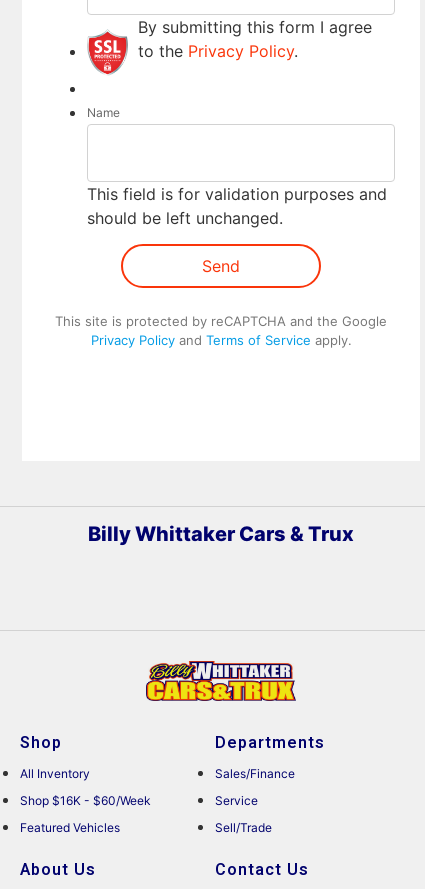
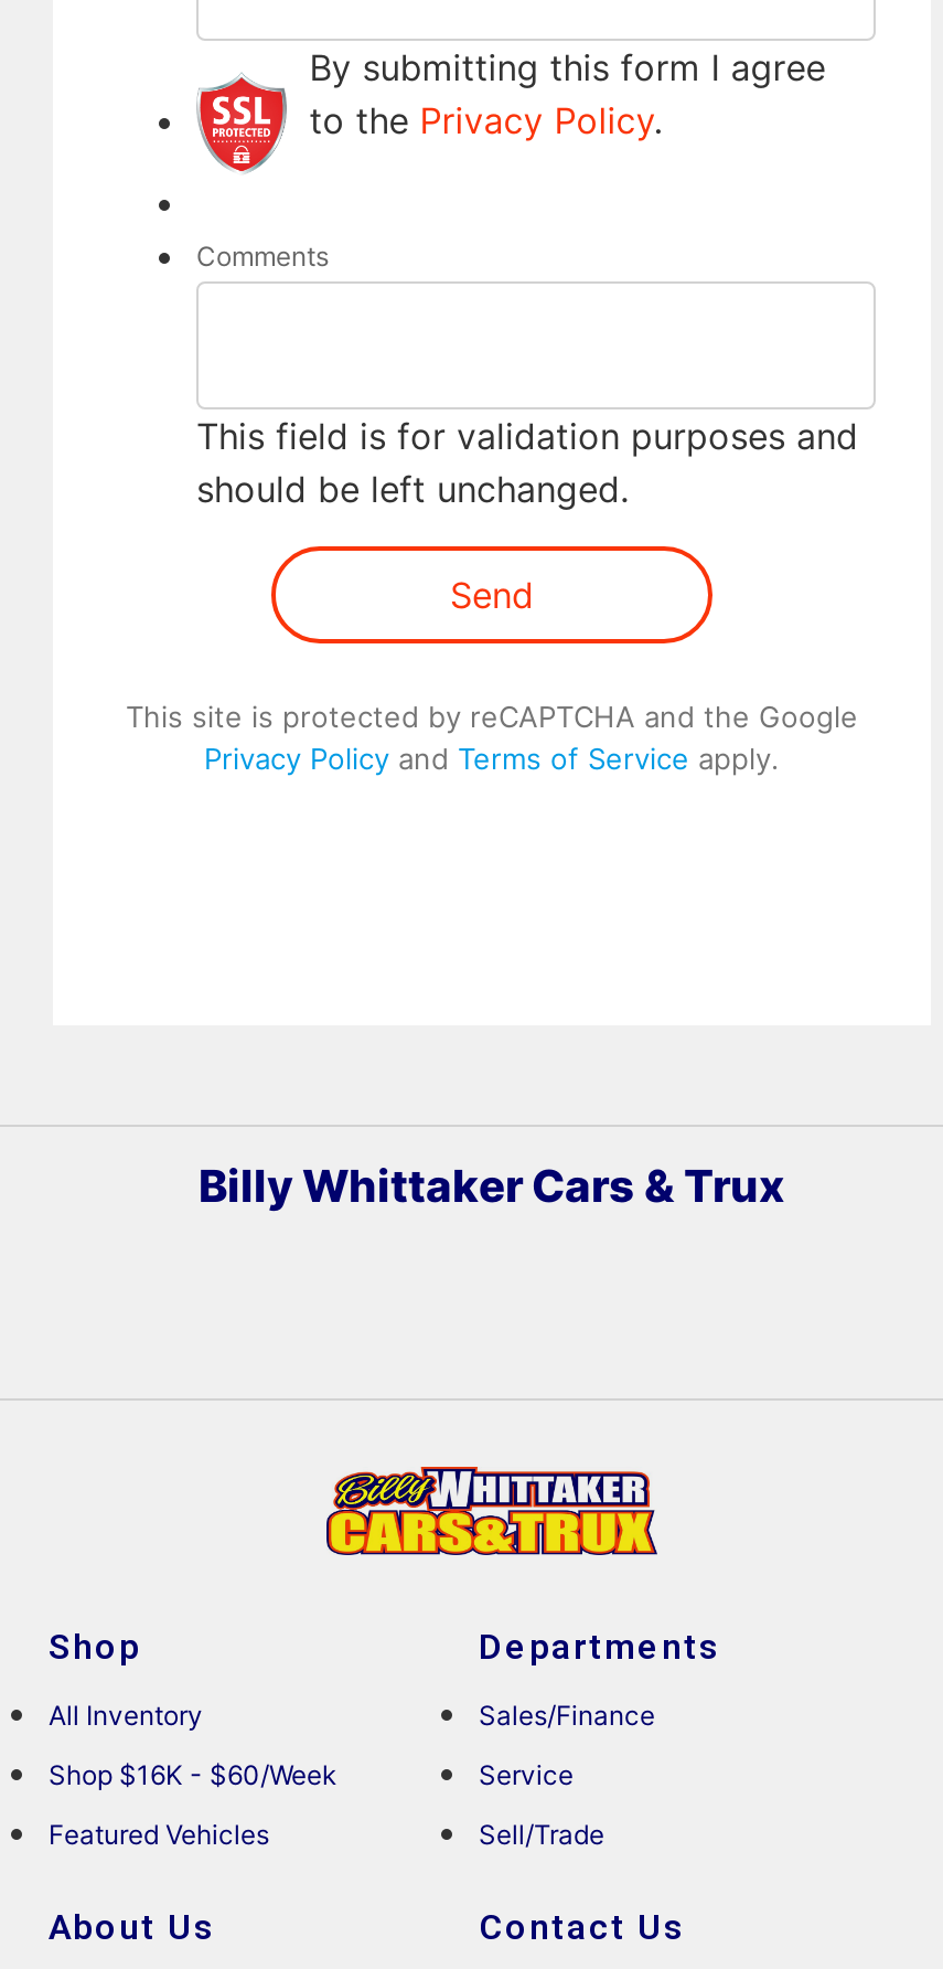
- Name
+ Comments
